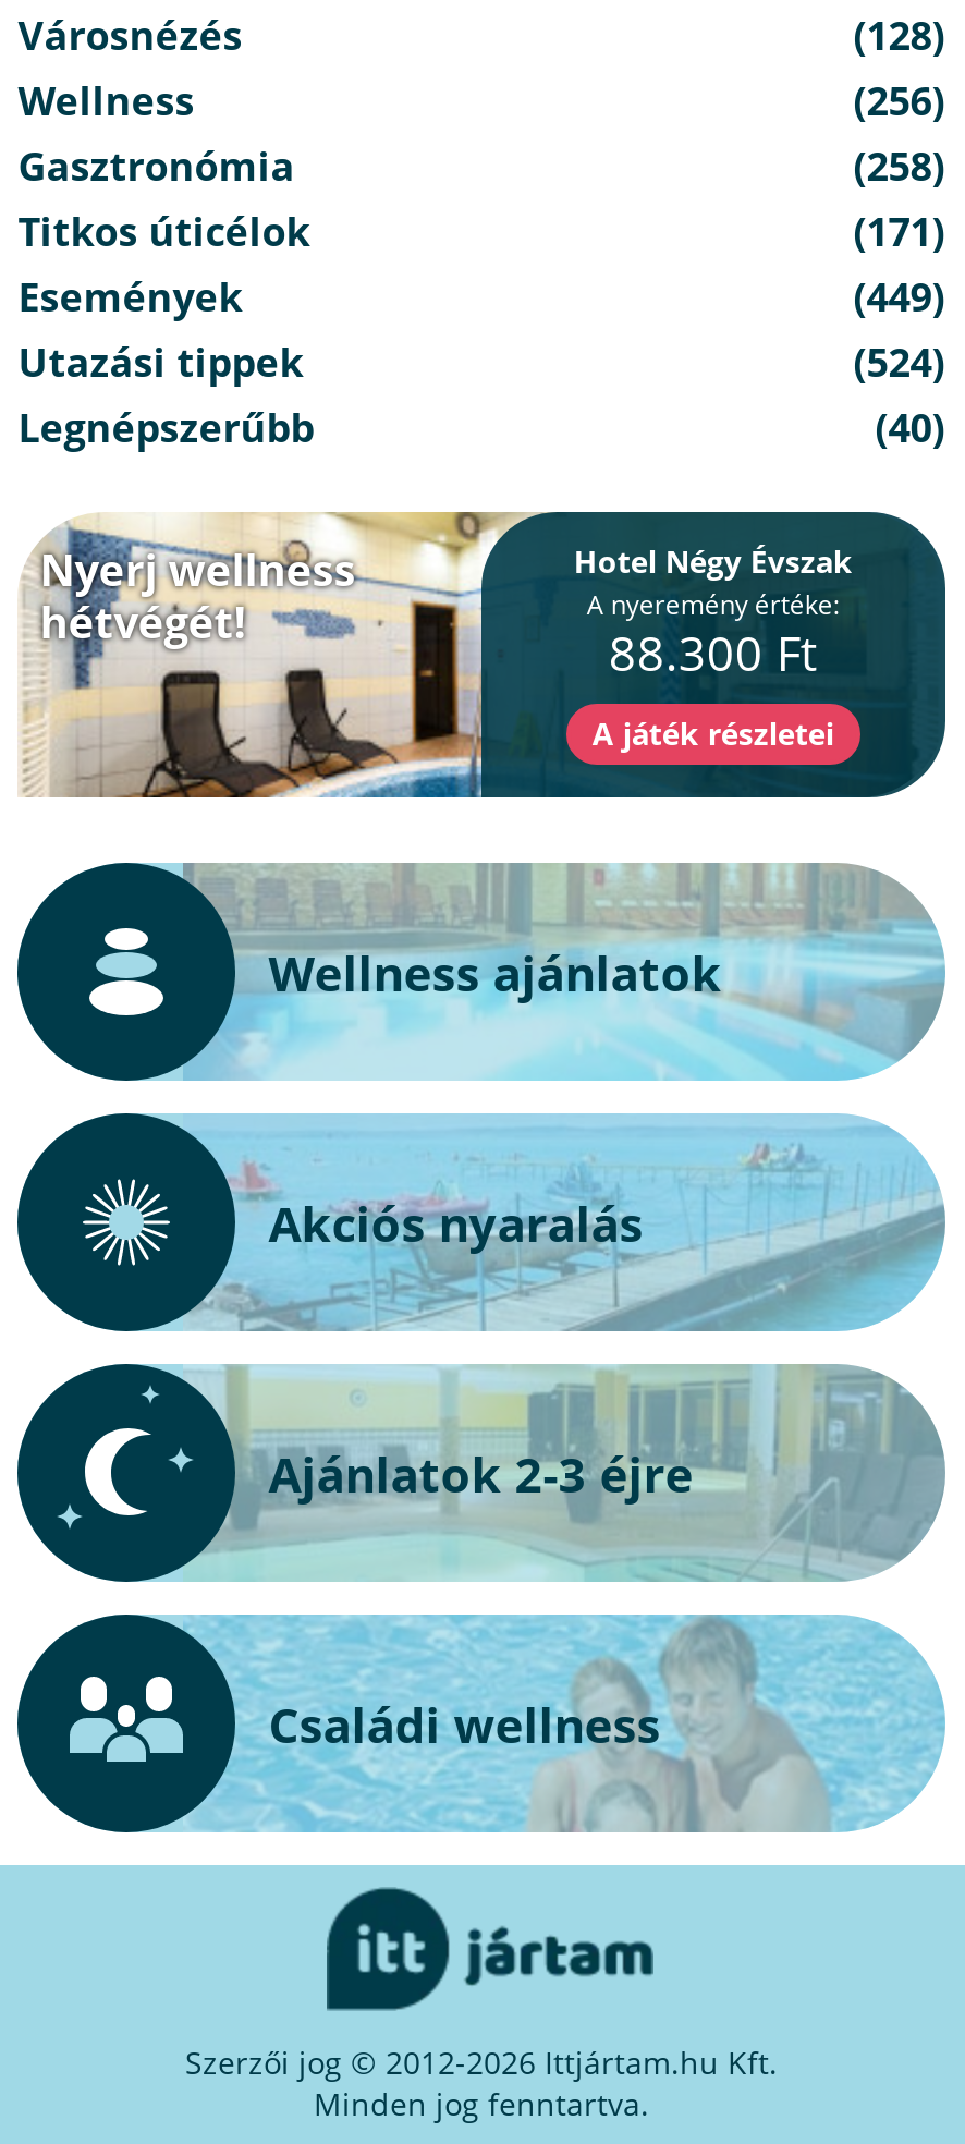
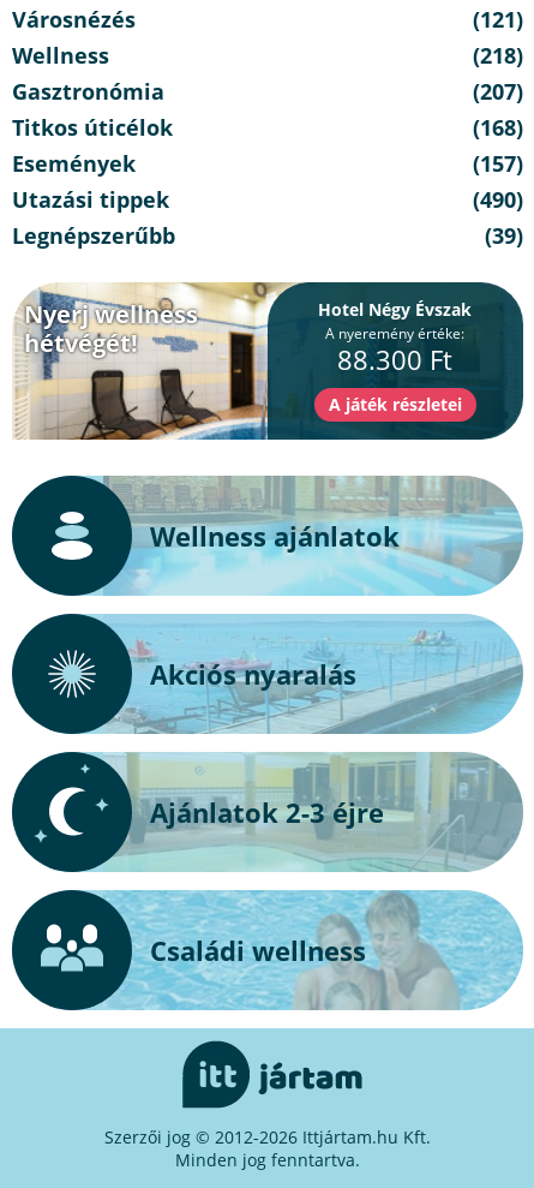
- (128)
+ (121)

- (256)
+ (218)

- (258)
+ (207)

- (171)
+ (168)

- (449)
+ (157)

- (524)
+ (490)

- (40)
+ (39)
